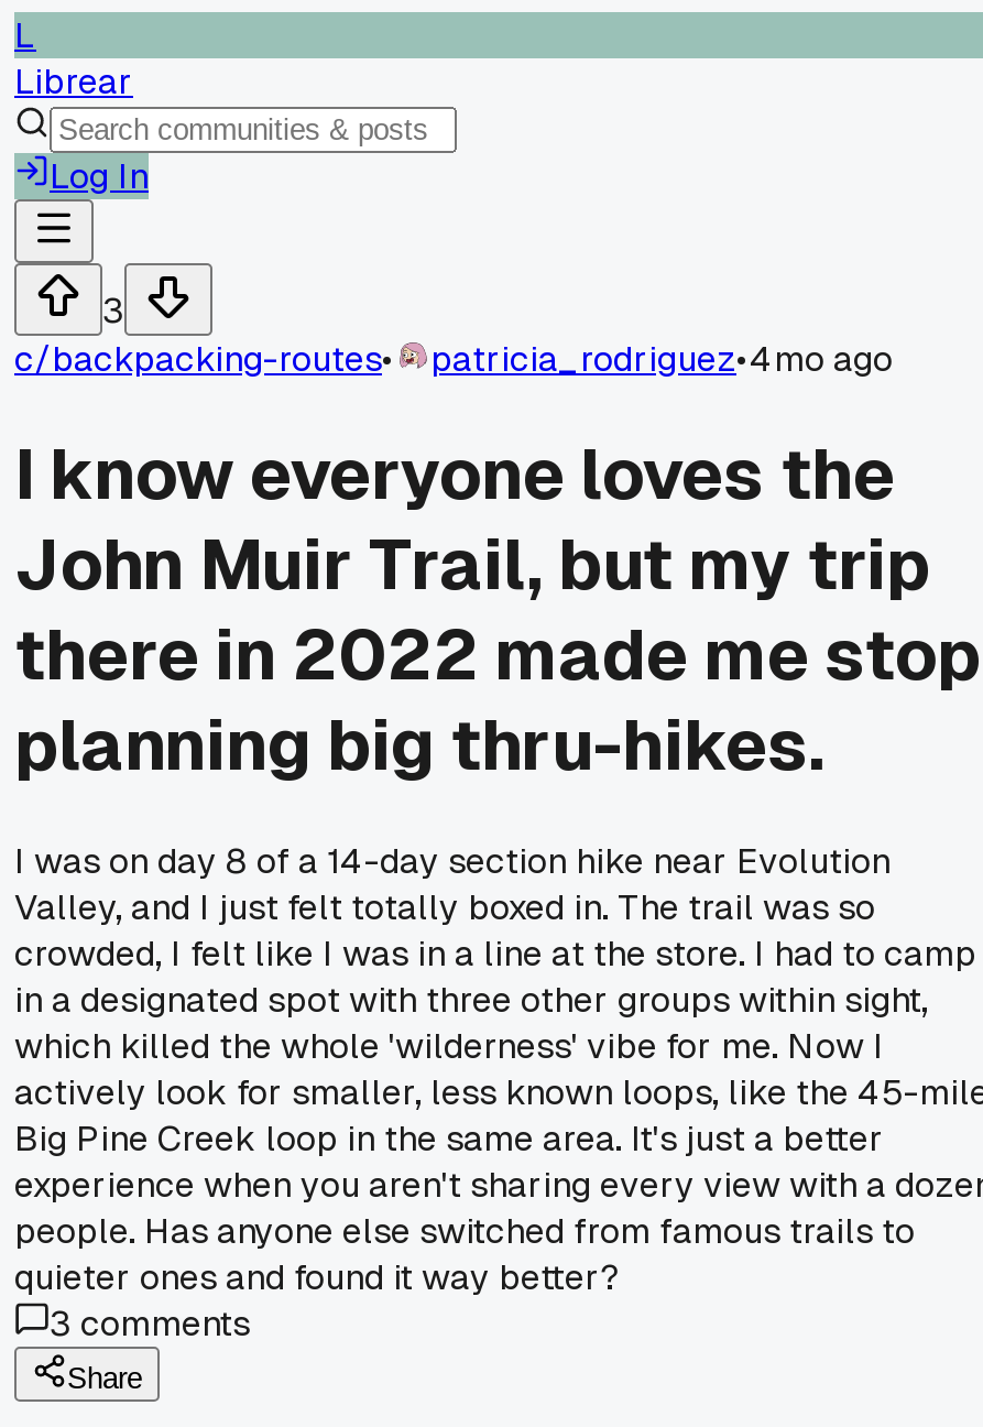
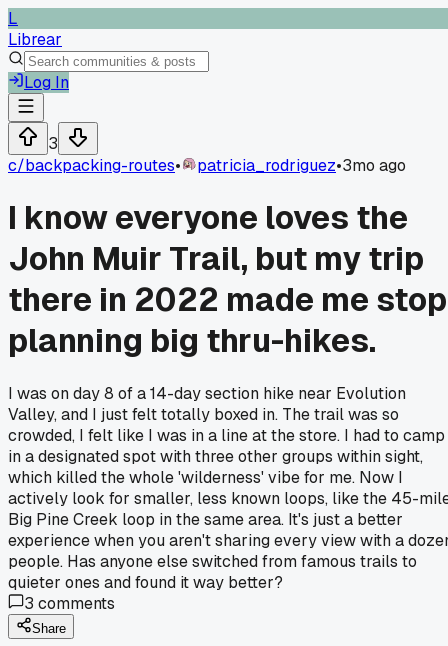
- patricia_rodriguez•4mo ago
+ patricia_rodriguez•3mo ago
